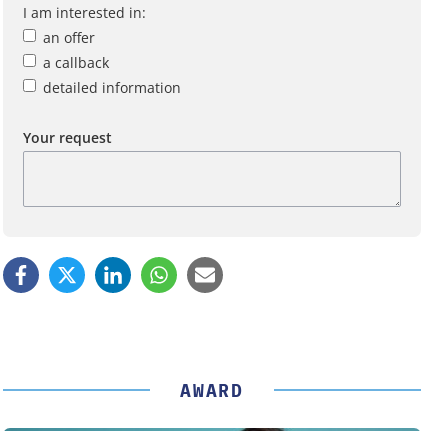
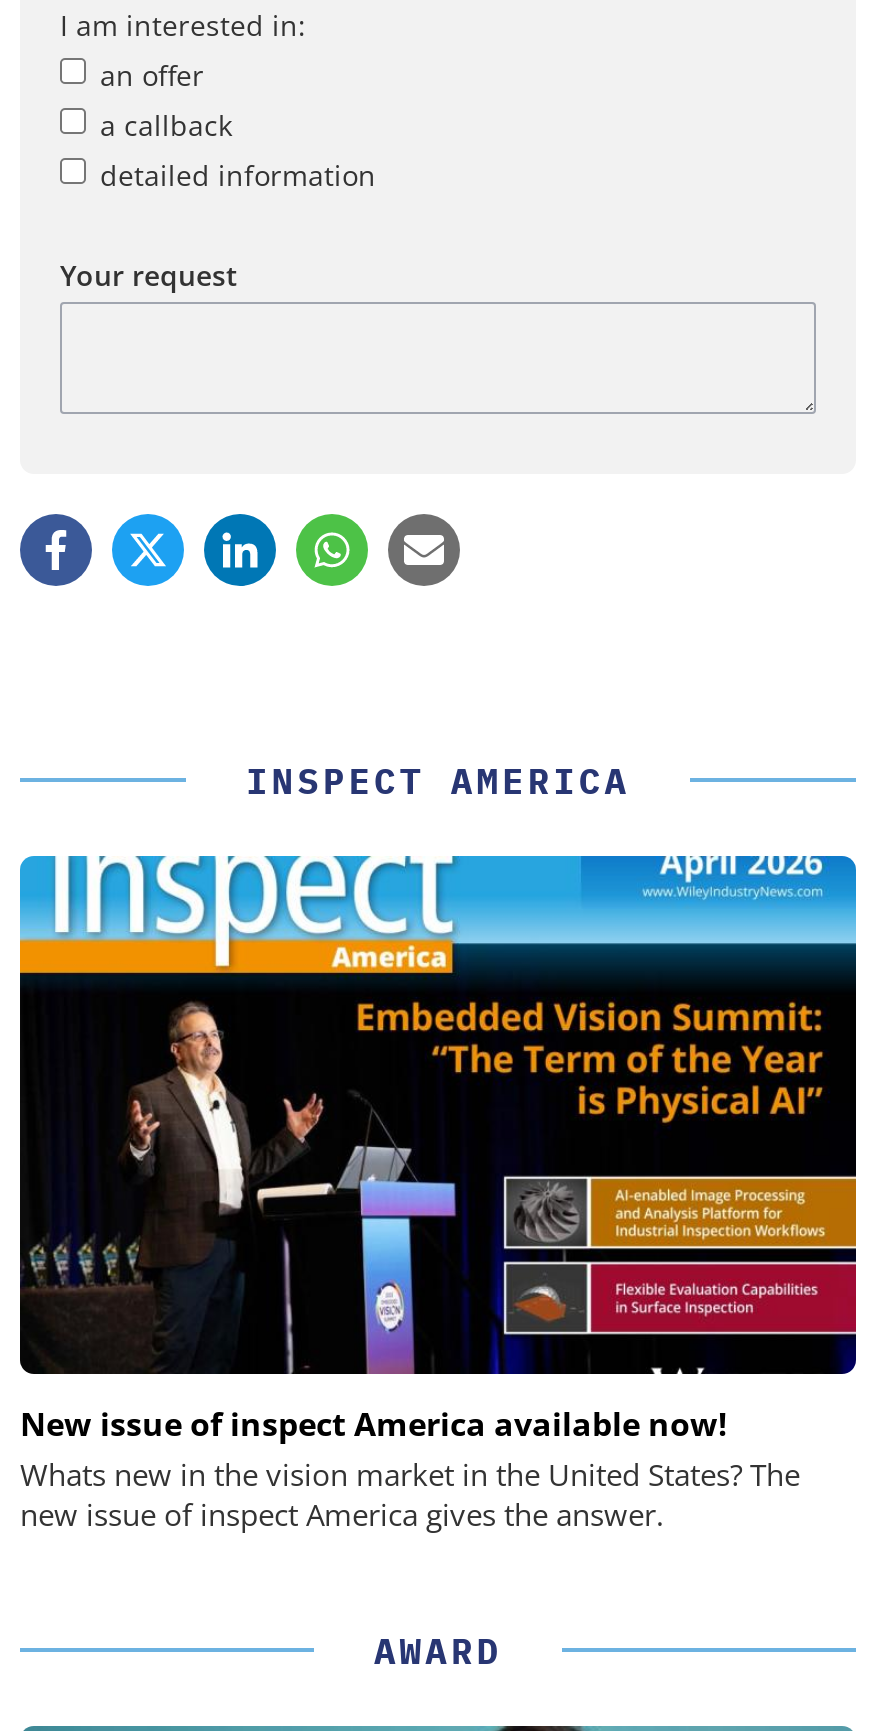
+ [image]
+ New issue of inspect America available now!
+ Whats new in the vision market in the United States? The
+ new issue of inspect America gives the answer.

+ INSPECT AMERICA
